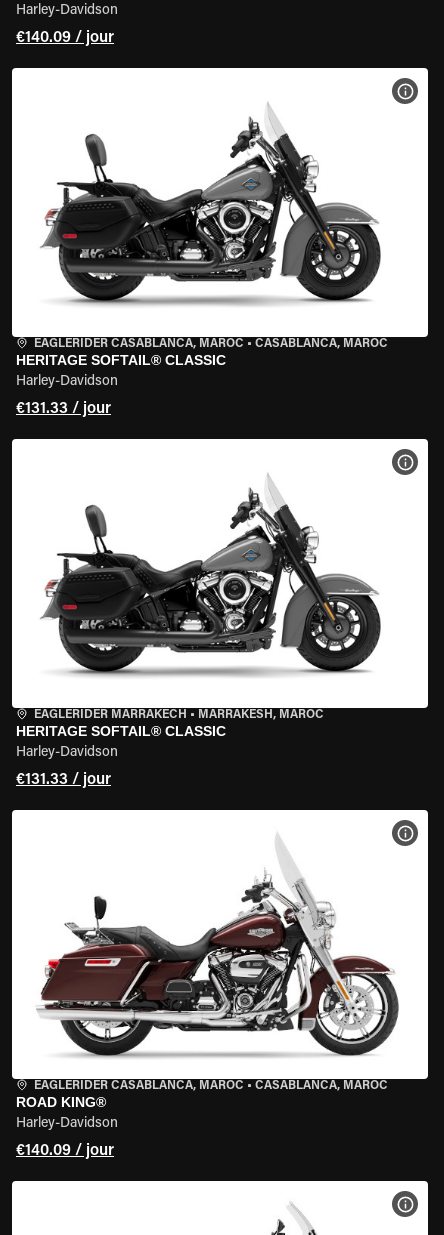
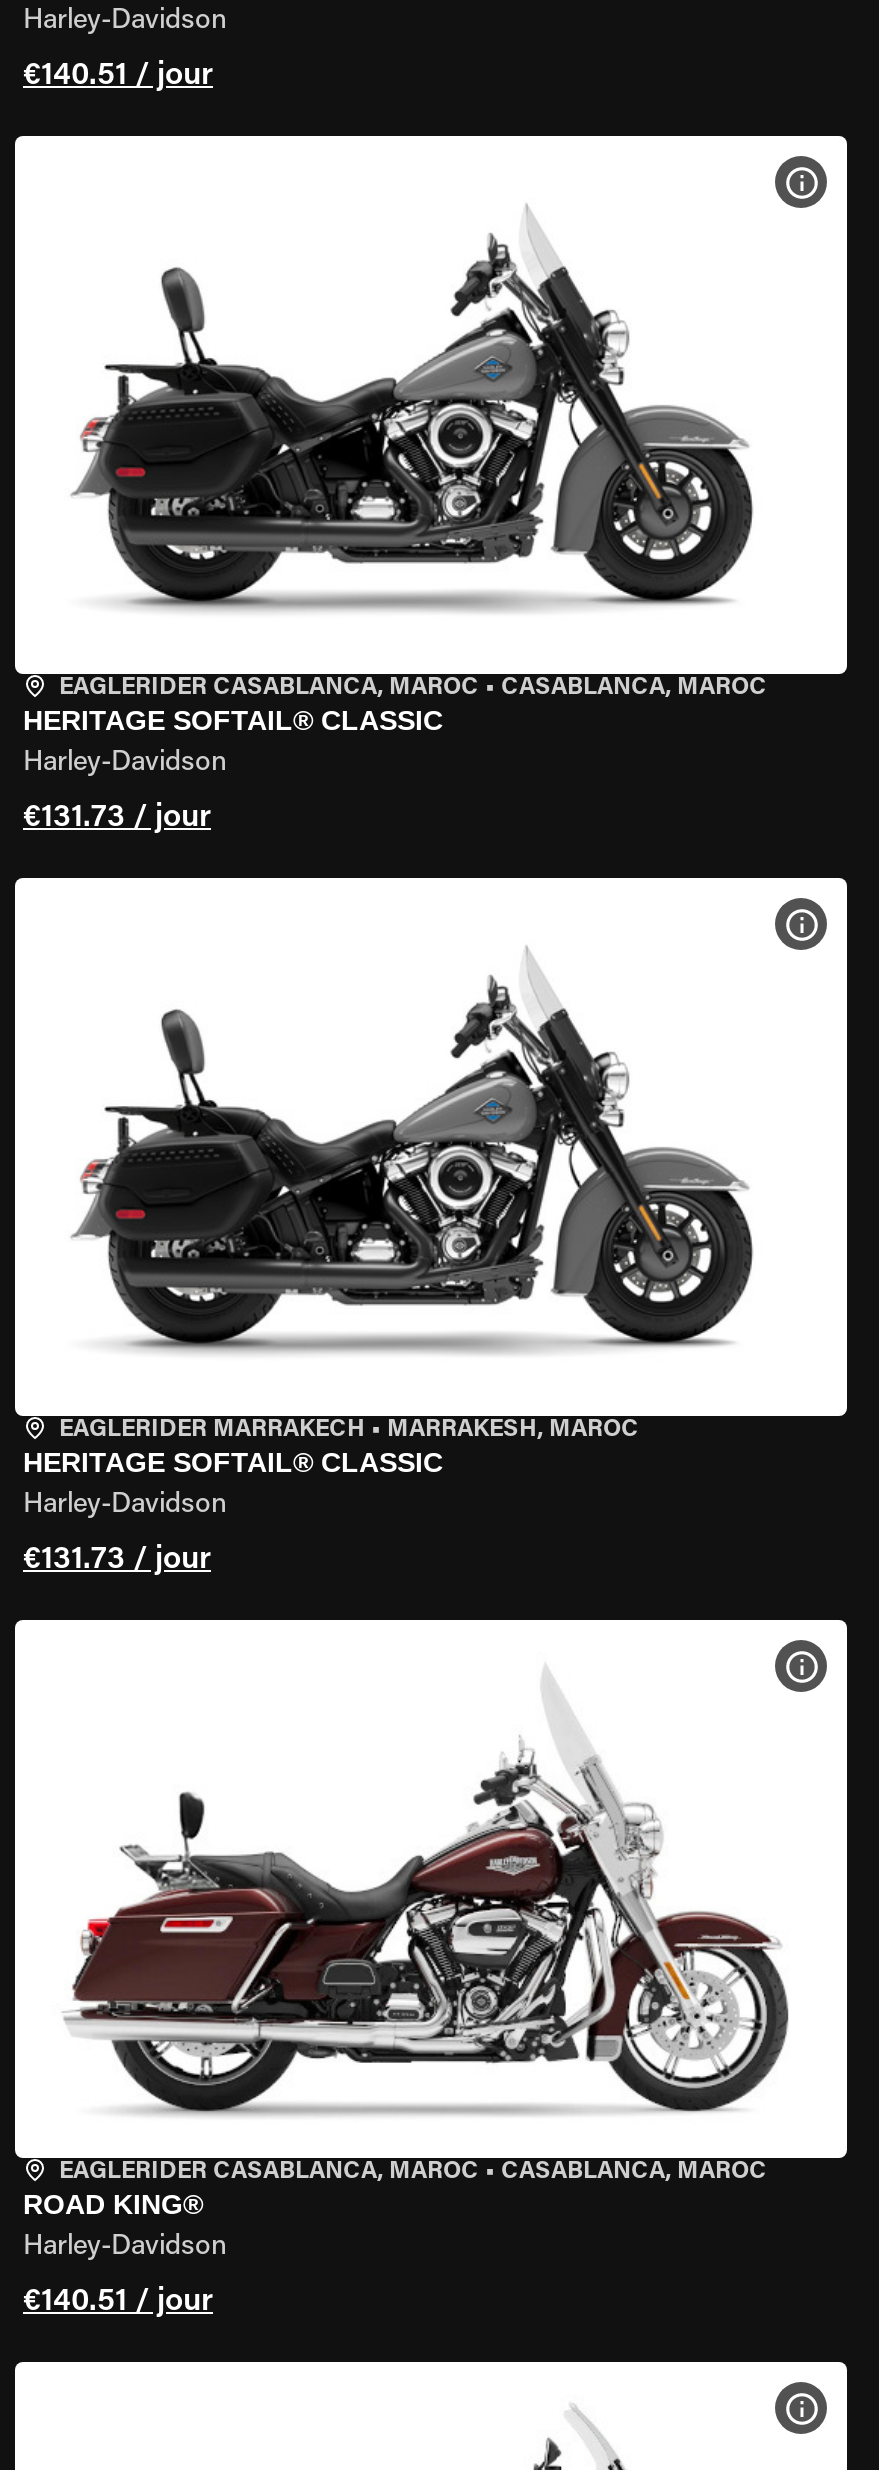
- €140.09 / jour
+ €140.51 / jour

- €131.33 / jour
+ €131.73 / jour

- €131.33 / jour
+ €131.73 / jour

- €140.09 / jour
+ €140.51 / jour
